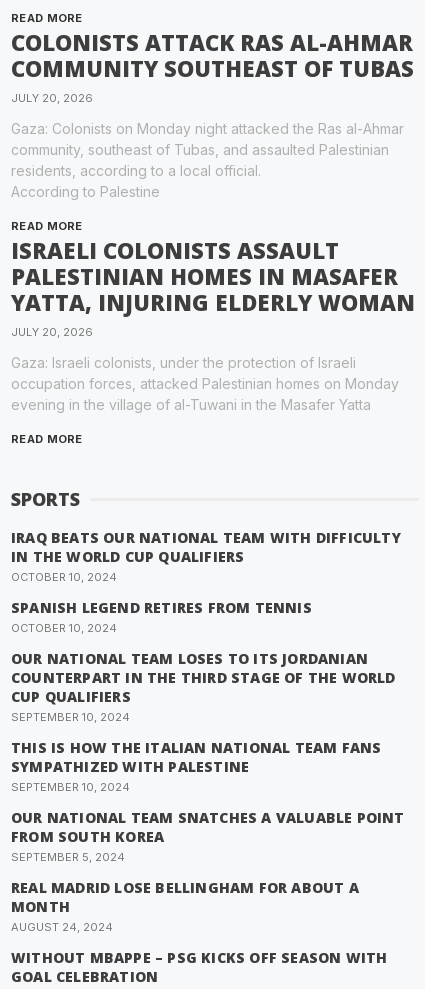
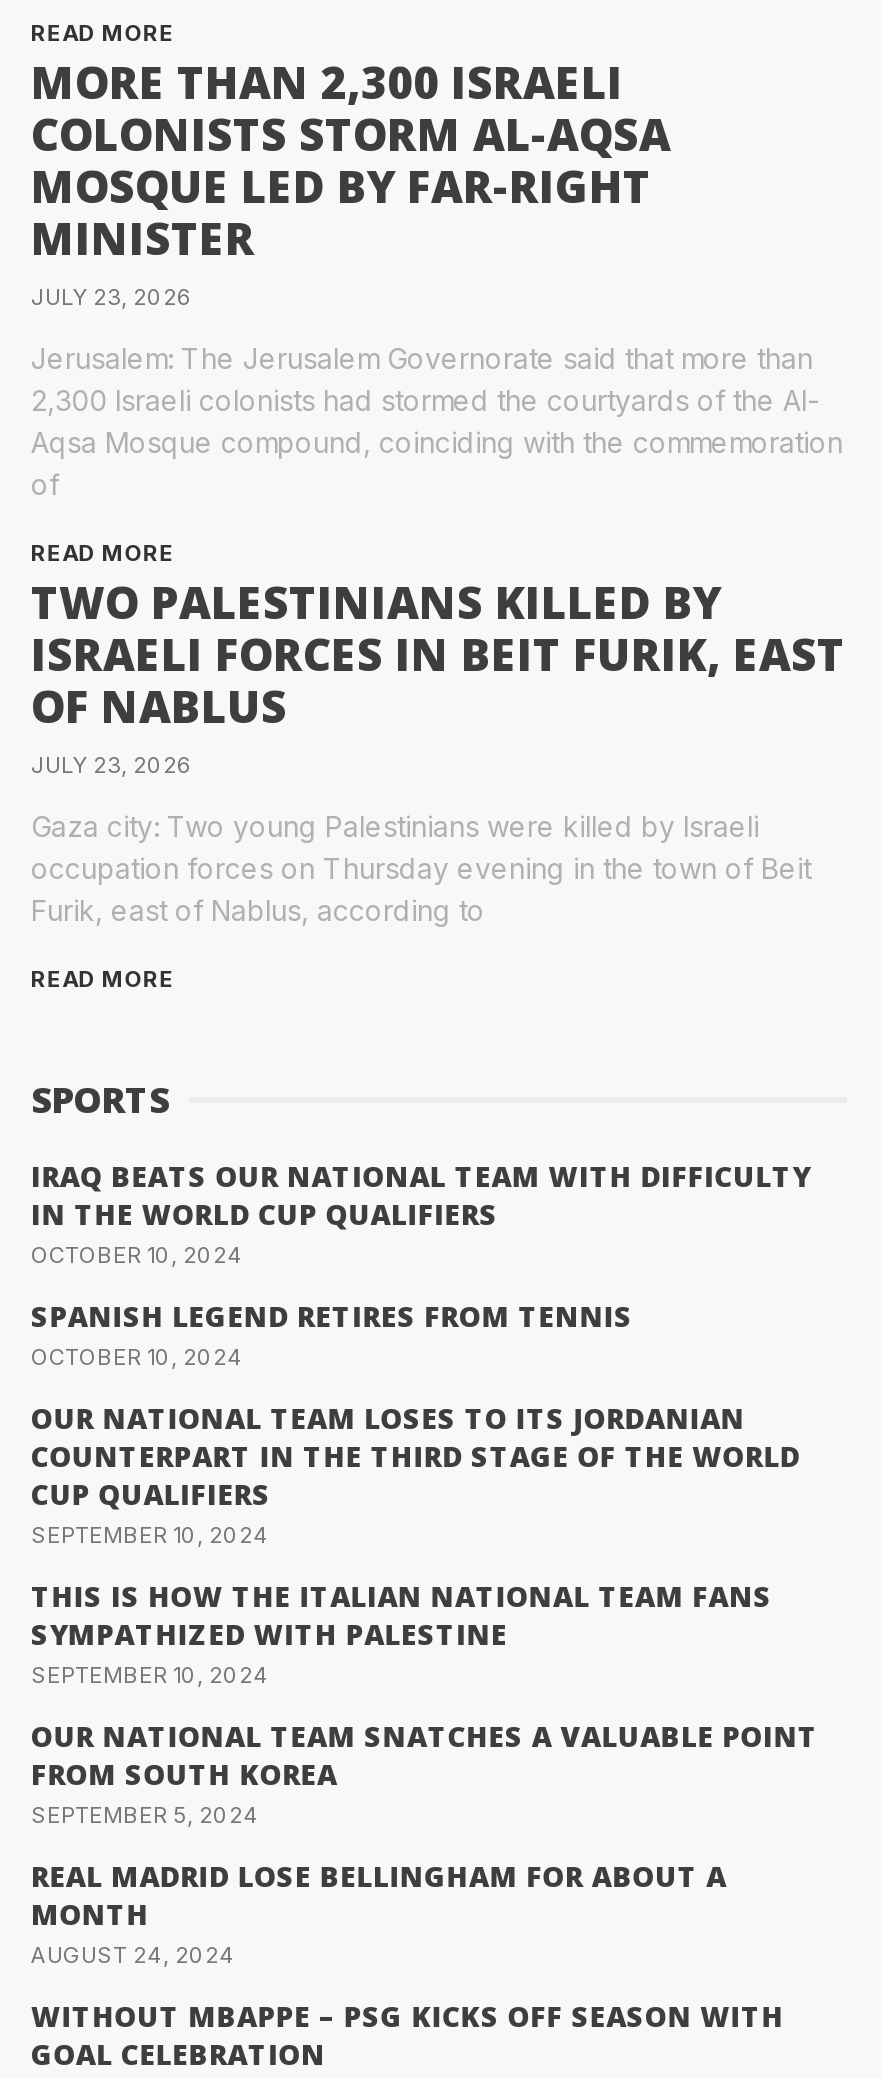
- COLONISTS ATTACK RAS AL-AHMAR
- COMMUNITY SOUTHEAST OF TUBAS
- JULY 20, 2026
+ MORE THAN 2,300 ISRAELI
+ COLONISTS STORM AL-AQSA
+ MOSQUE LED BY FAR-RIGHT
+ MINISTER
+ JULY 23, 2026

- Gaza: Colonists on Monday night attacked the Ras al-Ahmar
- community, southeast of Tubas, and assaulted Palestinian
- residents, according to a local official.
- According to Palestine
+ Jerusalem: The Jerusalem Governorate said that more than
+ 2,300 Israeli colonists had stormed the courtyards of the Al-
+ Aqsa Mosque compound, coinciding with the commemoration
+ of

- ISRAELI COLONISTS ASSAULT
- PALESTINIAN HOMES IN MASAFER
- YATTA, INJURING ELDERLY WOMAN
- JULY 20, 2026
+ TWO PALESTINIANS KILLED BY
+ ISRAELI FORCES IN BEIT FURIK, EAST
+ OF NABLUS
+ JULY 23, 2026

- Gaza: Israeli colonists, under the protection of Israeli
- occupation forces, attacked Palestinian homes on Monday
- evening in the village of al-Tuwani in the Masafer Yatta
+ Gaza city: Two young Palestinians were killed by Israeli
+ occupation forces on Thursday evening in the town of Beit
+ Furik, east of Nablus, according to
